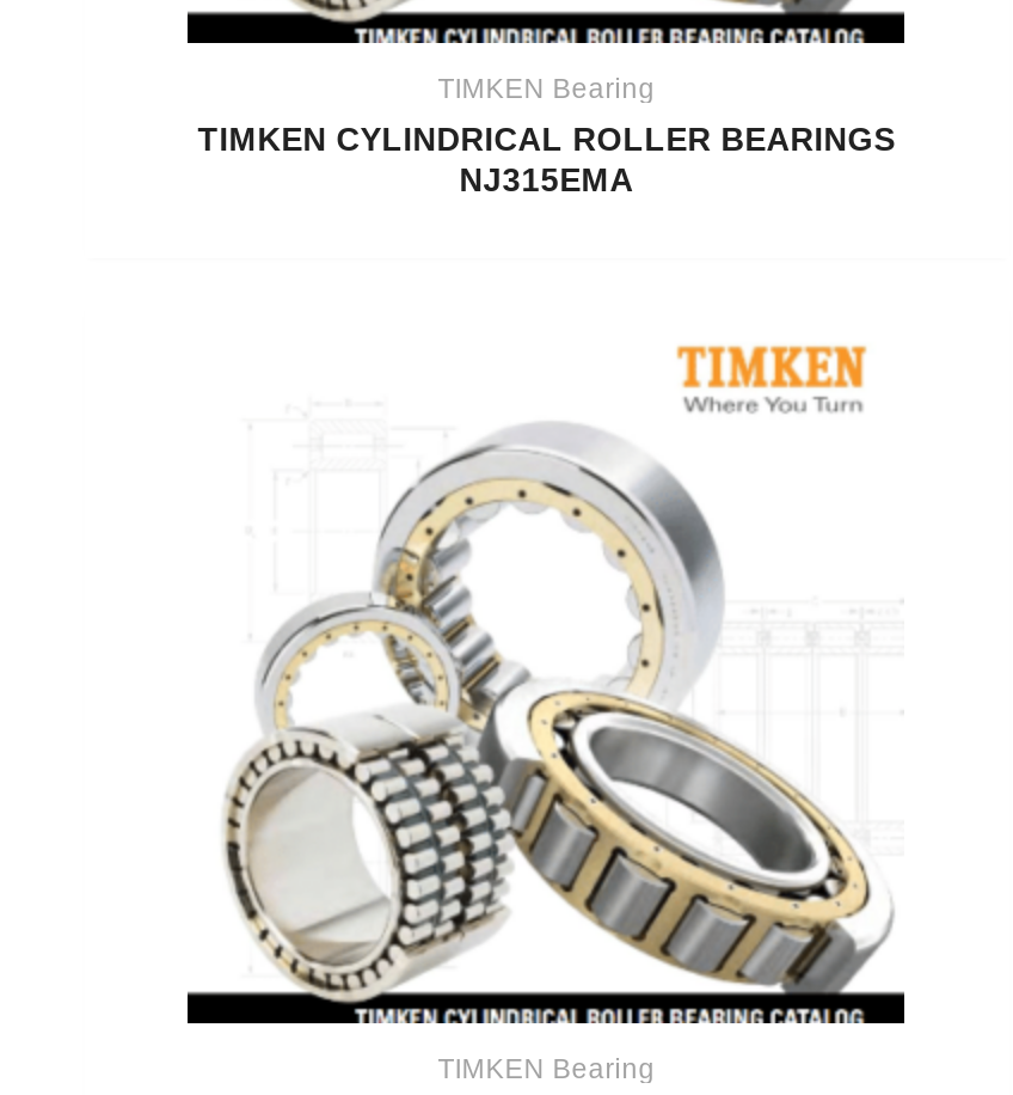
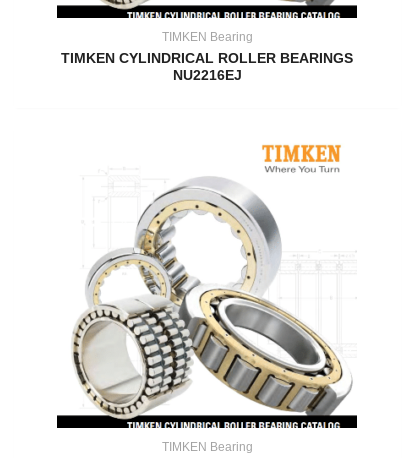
- NJ315EMA
+ NU2216EJ
